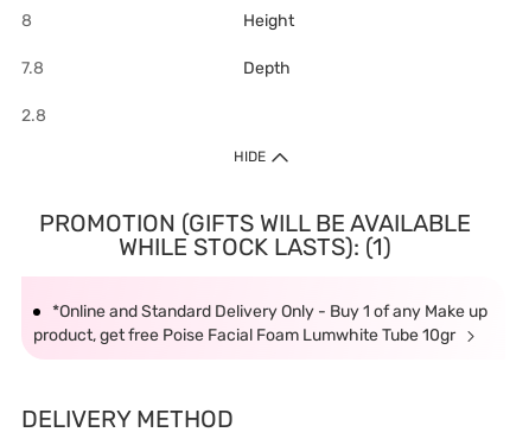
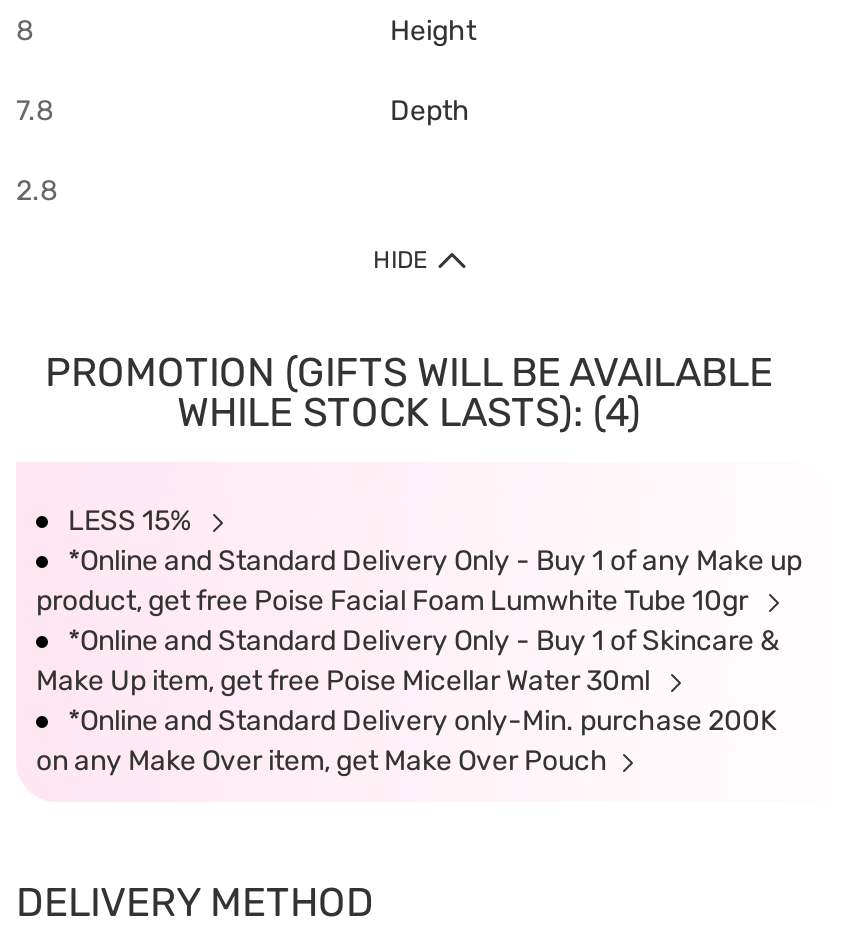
- WHILE STOCK LASTS): (1)
+ WHILE STOCK LASTS): (4)
+ LESS 15%

+ *Online and Standard Delivery Only - Buy 1 of Skincare &
+ Make Up item, get free Poise Micellar Water 30ml
+ *Online and Standard Delivery only-Min. purchase 200K
+ on any Make Over item, get Make Over Pouch
